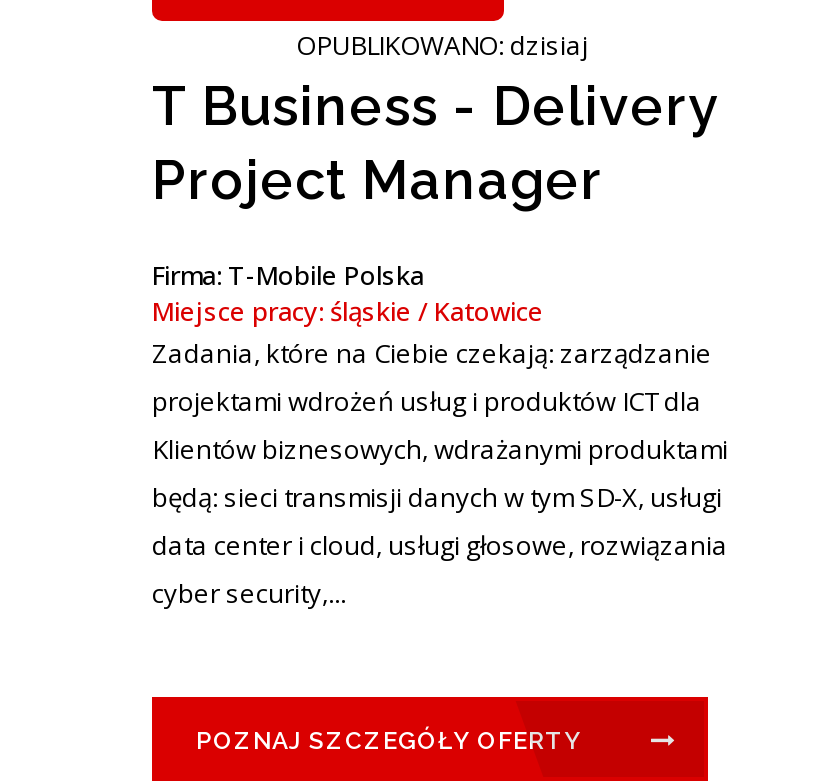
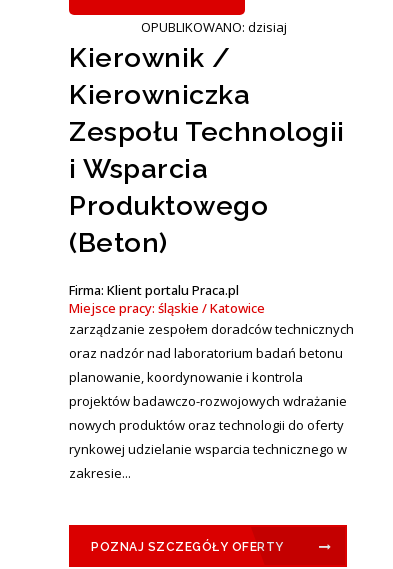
- T Business - Delivery
- Project Manager
+ Kierownik /
+ Kierowniczka
+ Zespołu Technologii
+ i Wsparcia
+ Produktowego
+ (Beton)

- Firma: T-Mobile Polska
+ Firma: Klient portalu Praca.pl

- Zadania, które na Ciebie czekają: zarządzanie
- projektami wdrożeń usług i produktów ICT dla
- Klientów biznesowych, wdrażanymi produktami
- będą: sieci transmisji danych w tym SD-X, usługi
- data center i cloud, usługi głosowe, rozwiązania
- cyber security,...
+ zarządzanie zespołem doradców technicznych
+ oraz nadzór nad laboratorium badań betonu
+ planowanie, koordynowanie i kontrola
+ projektów badawczo-rozwojowych wdrażanie
+ nowych produktów oraz technologii do oferty
+ rynkowej udzielanie wsparcia technicznego w
+ zakresie...
